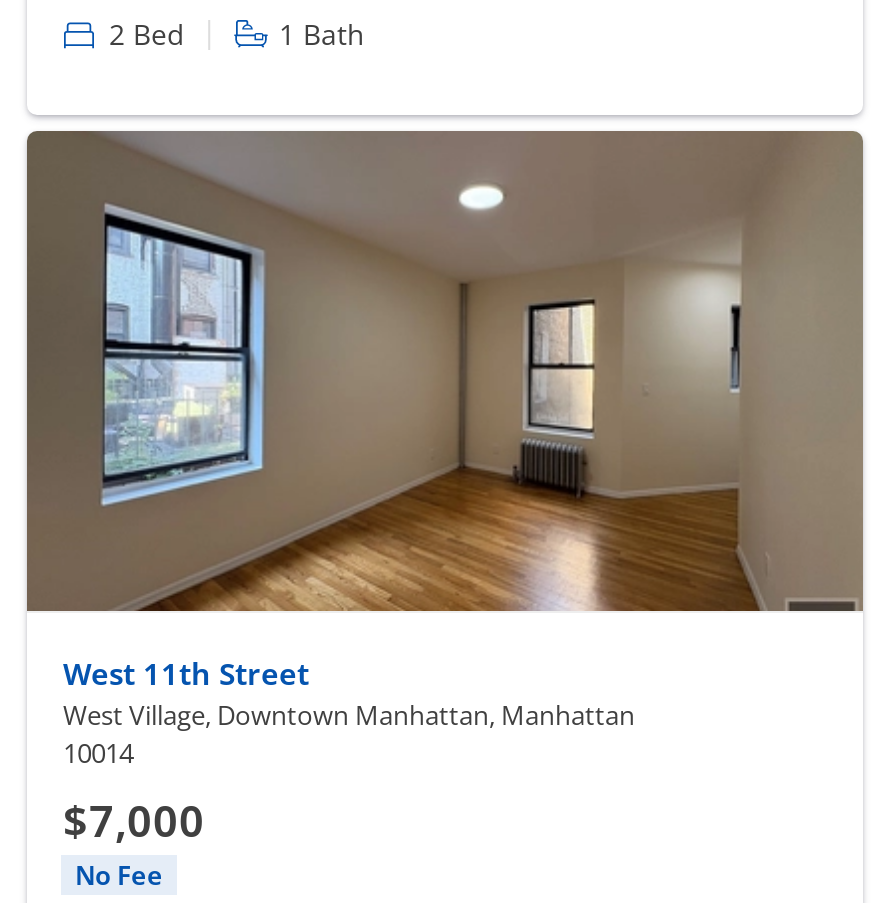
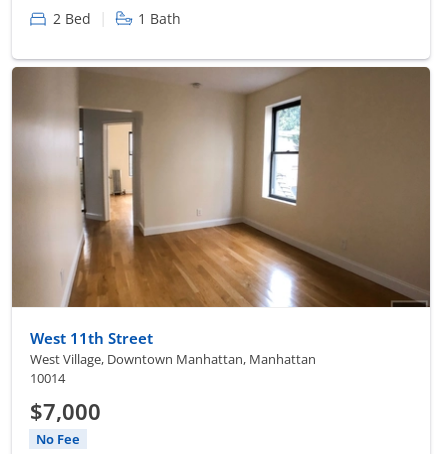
- [image]
+ [image]
